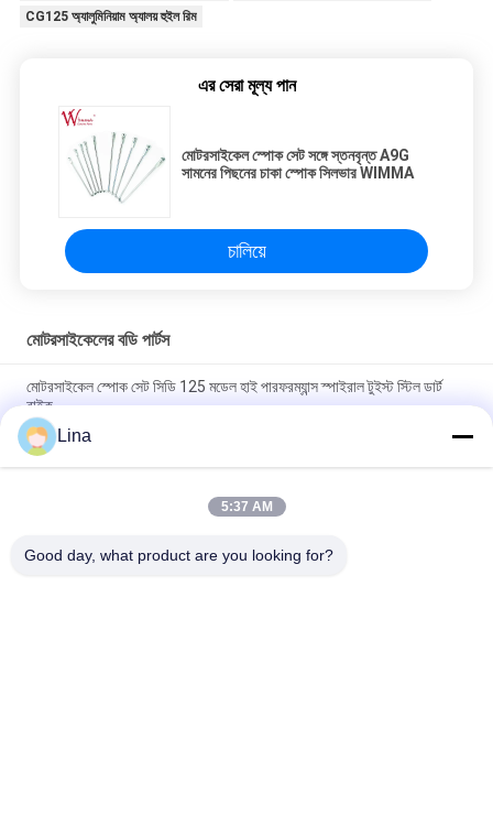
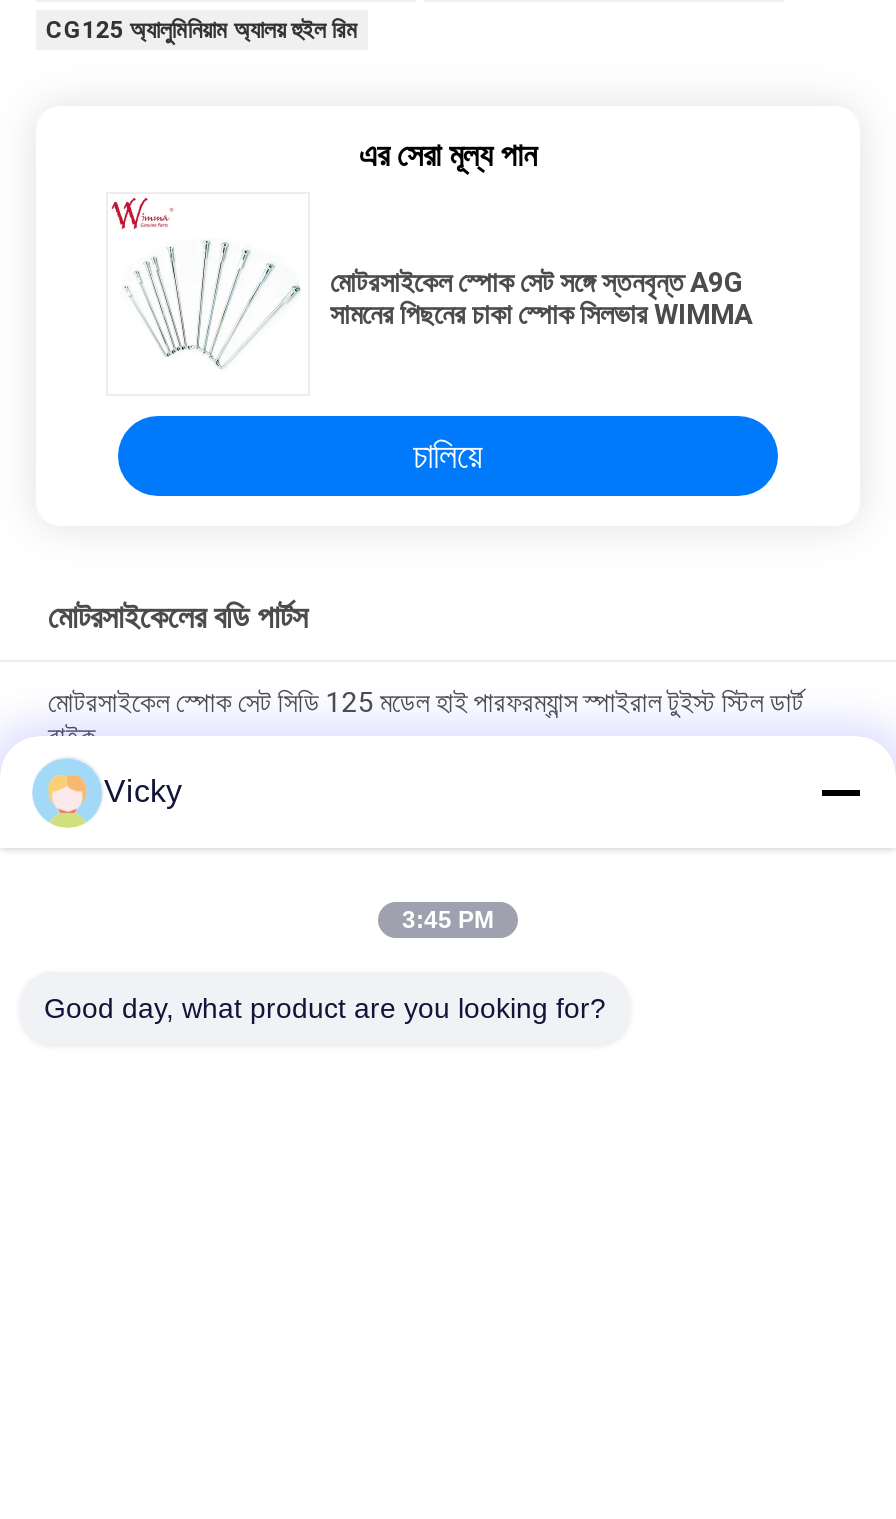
- Lina
+ Vicky

- 5:37 AM
+ 3:45 PM
